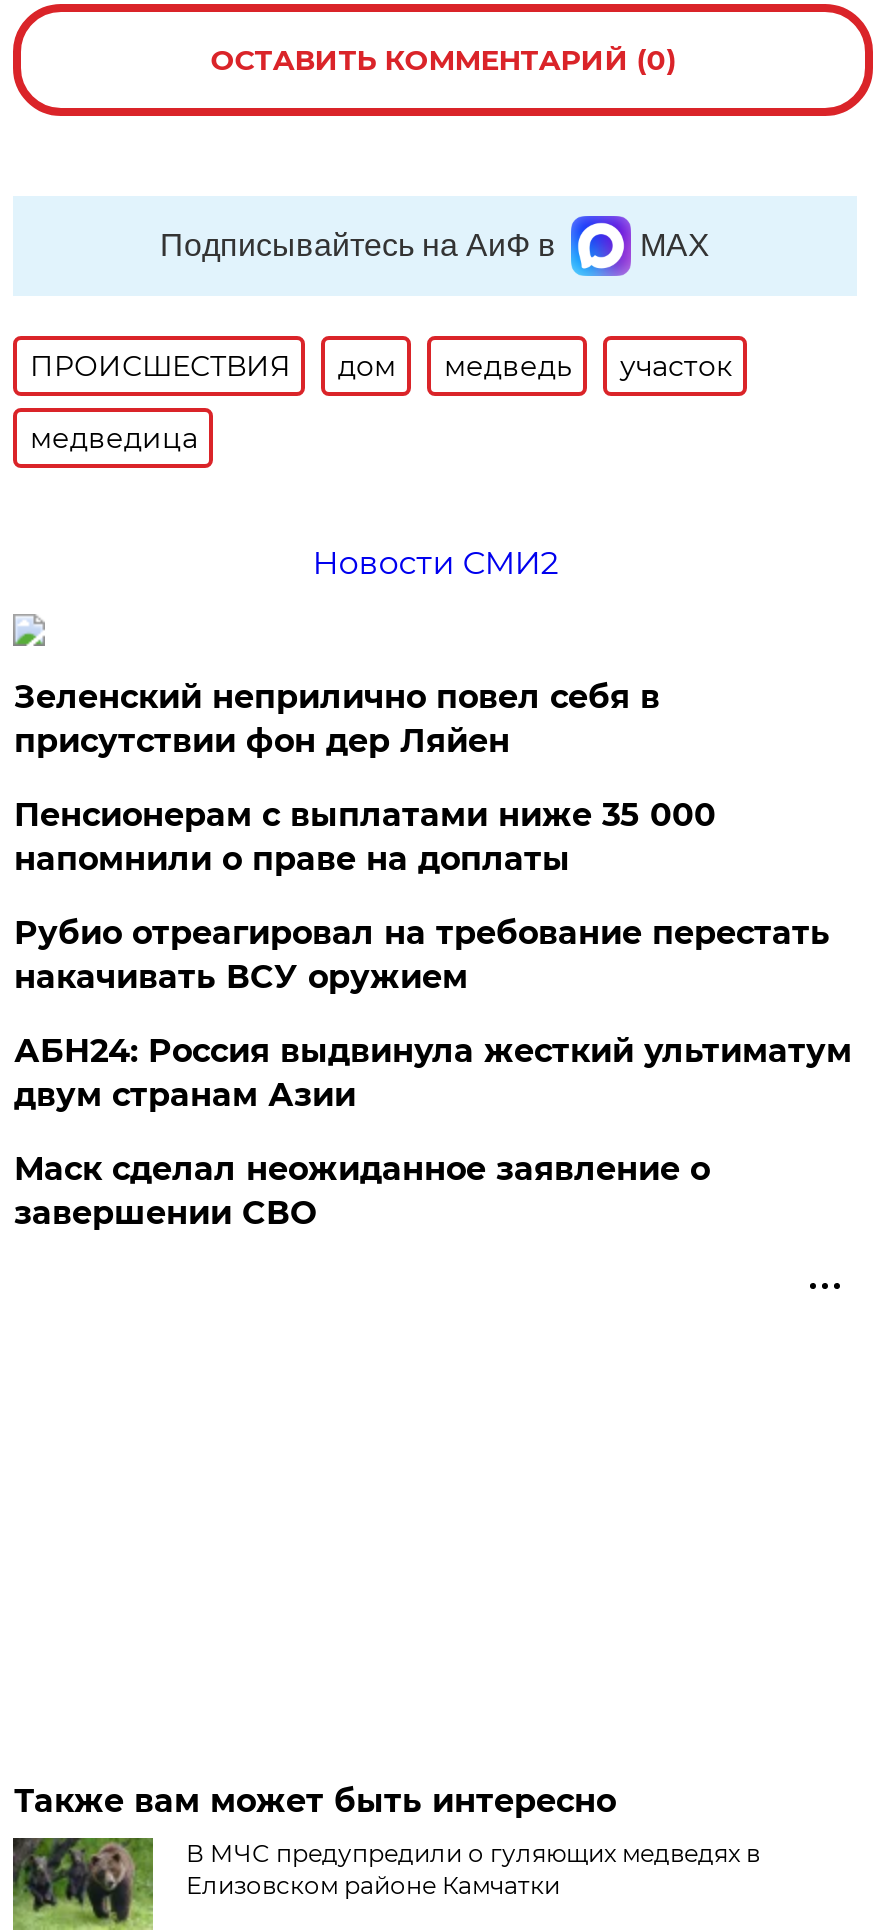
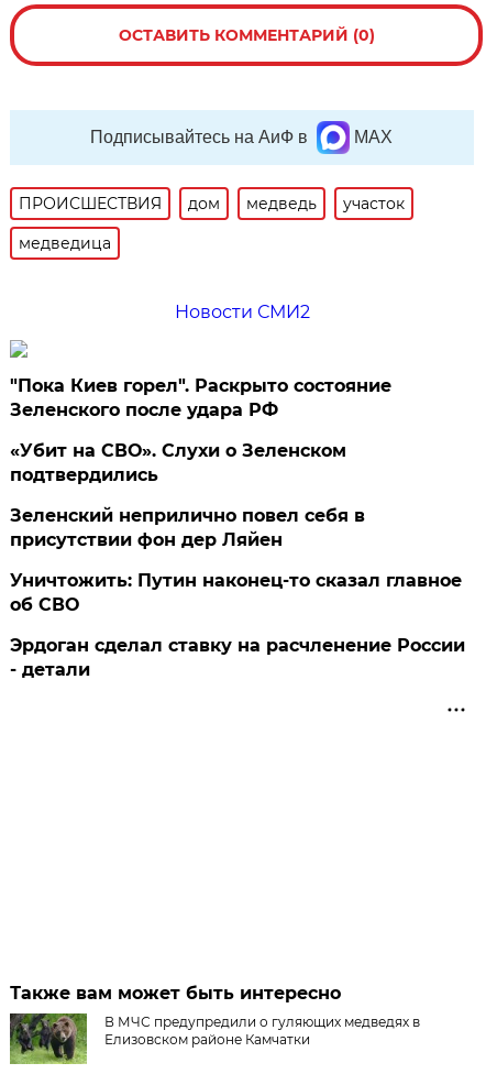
+ "Пока Киев горел". Раскрыто состояние
+ Зеленского после удара РФ
+ «Убит на СВО». Слухи о Зеленском
+ подтвердились

moved down: Зеленский неприлично повел cебя в | присутствии фон дер Ляйен

- Пенсионерам с выплатами ниже 35 000
- напомнили о праве на доплаты
- Рубио отреагировал на требование перестать
- накачивать ВСУ оружием
- АБН24: Россия выдвинула жесткий ультиматум
- двум странам Азии
- Маск сделал неожиданное заявление о
- завершении СВО
+ Уничтожить: Путин наконец-то сказал главное
+ об СВО
+ Эрдоган сделал ставку на расчленение России
+ - детали
